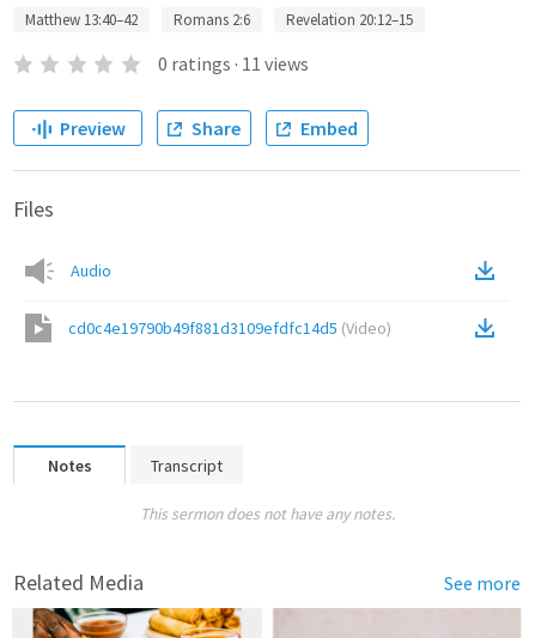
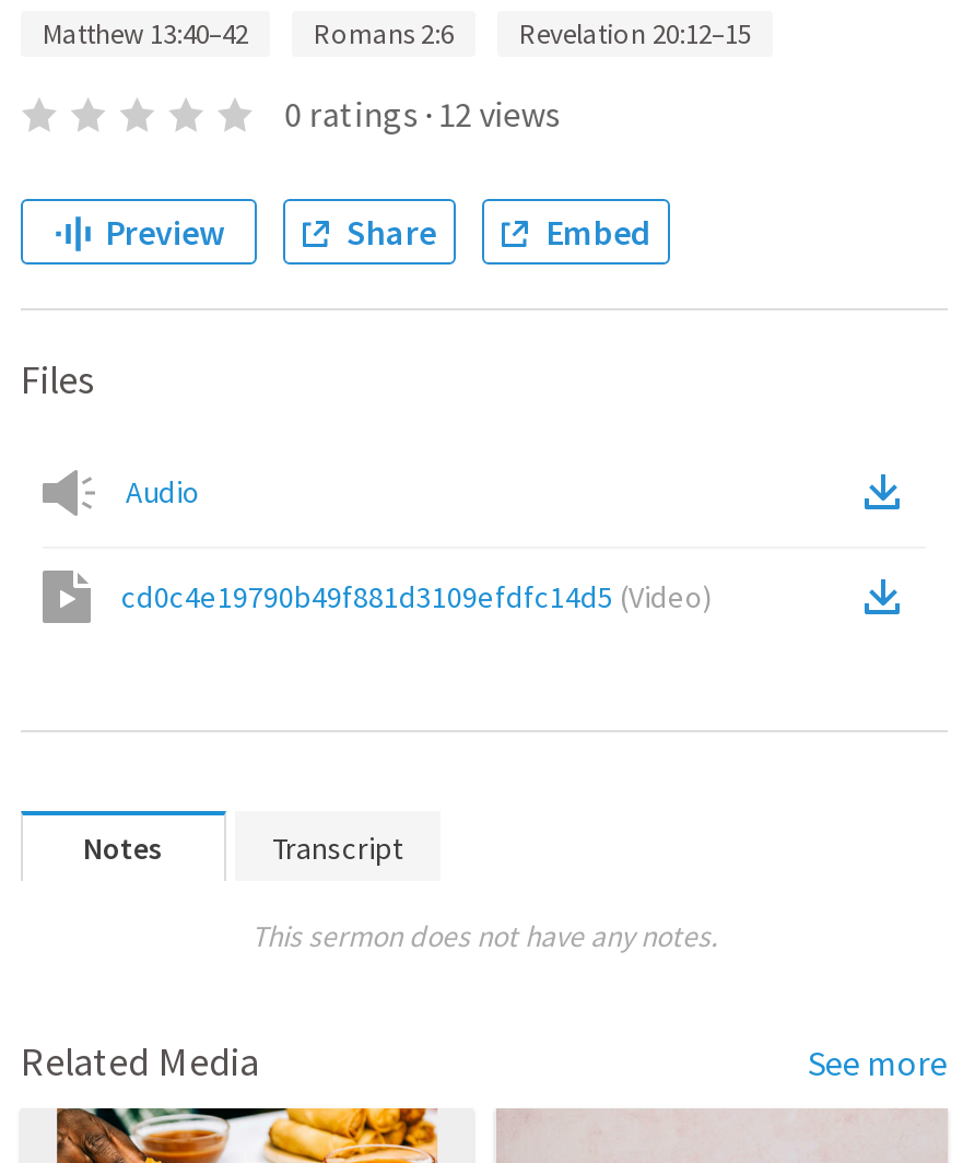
- 0 ratings · 11 views
+ 0 ratings · 12 views
